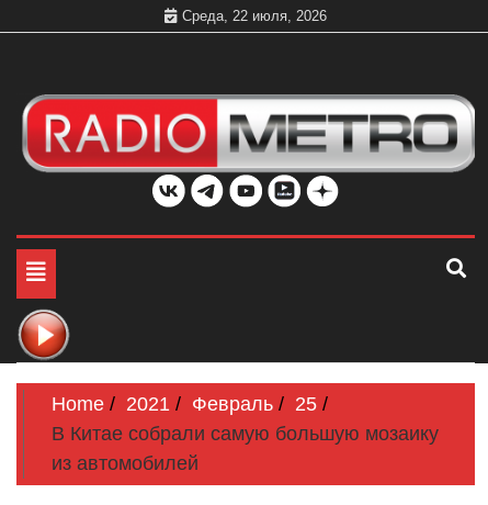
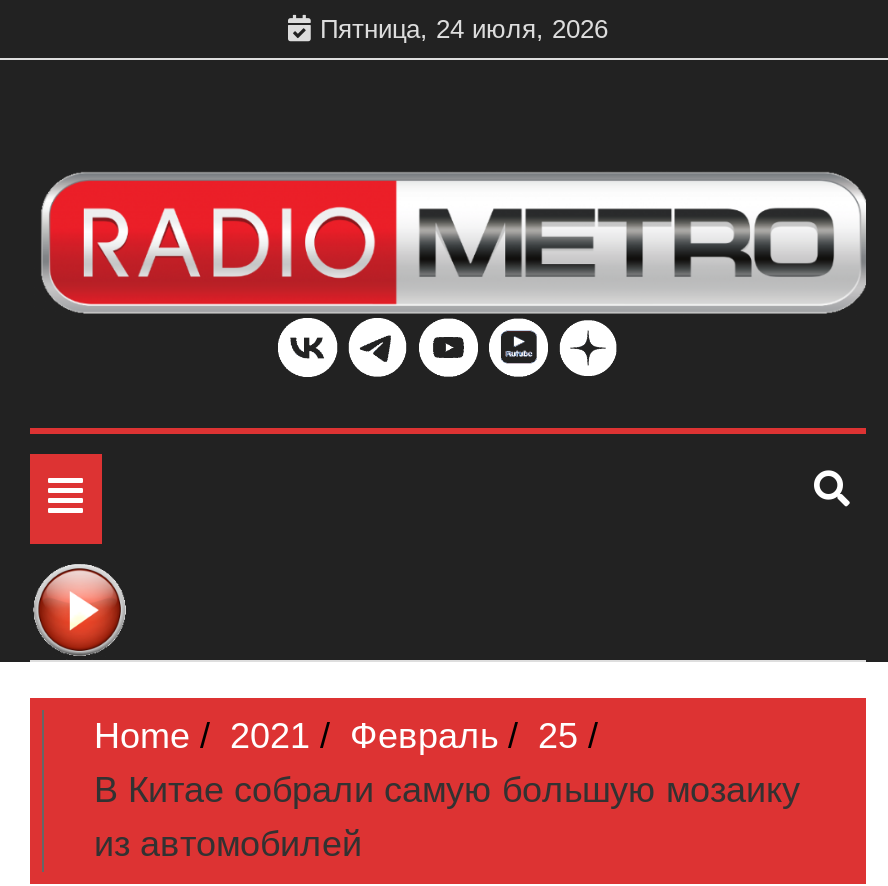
- Среда, 22 июля, 2026
+ Пятница, 24 июля, 2026
